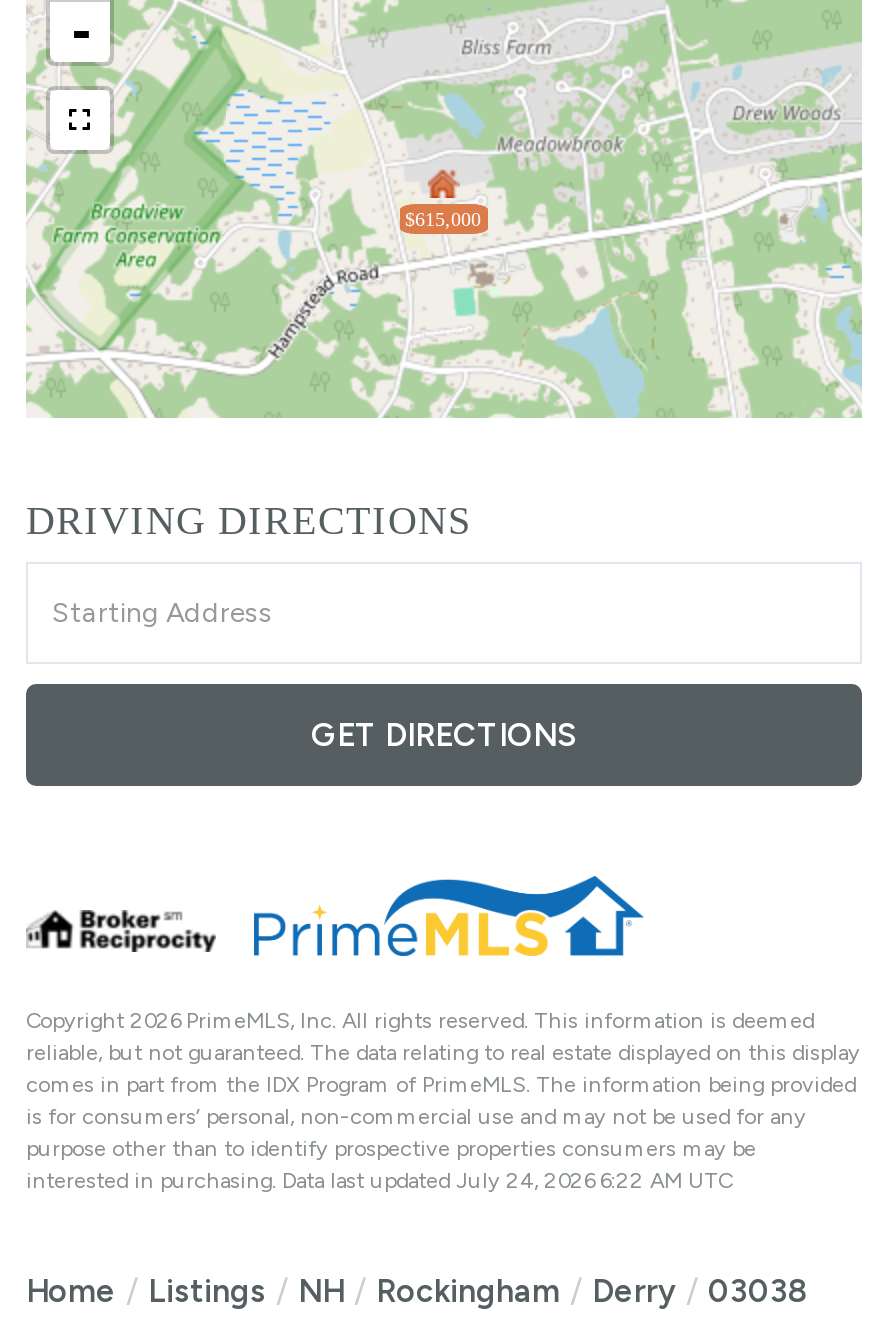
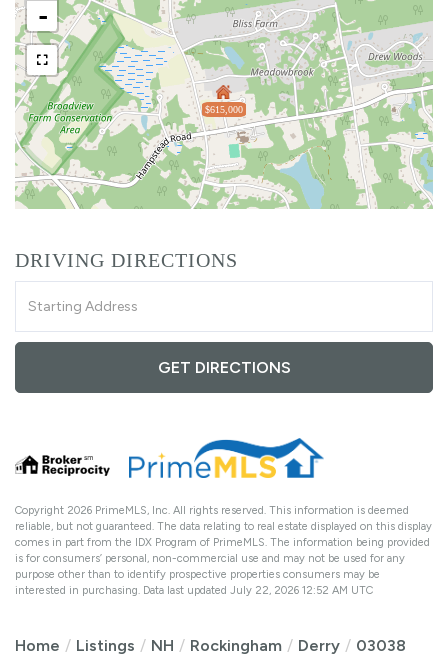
- interested in purchasing. Data last updated July 24, 2026 6:22 AM UTC
+ interested in purchasing. Data last updated July 22, 2026 12:52 AM UTC
